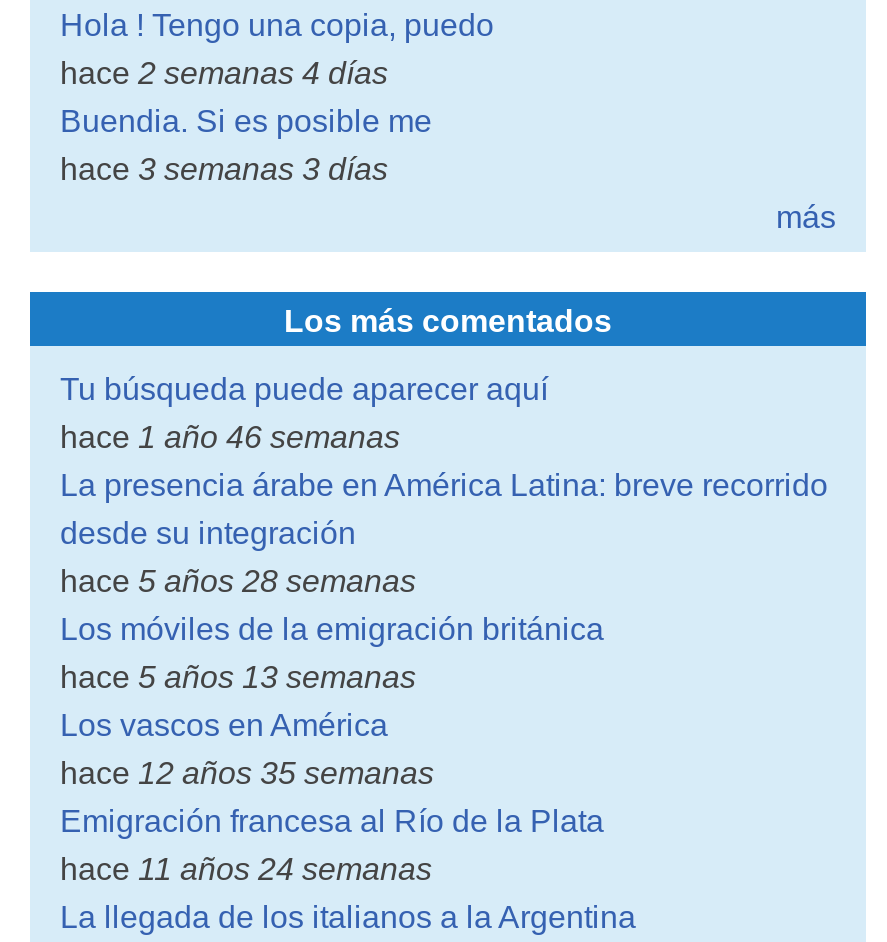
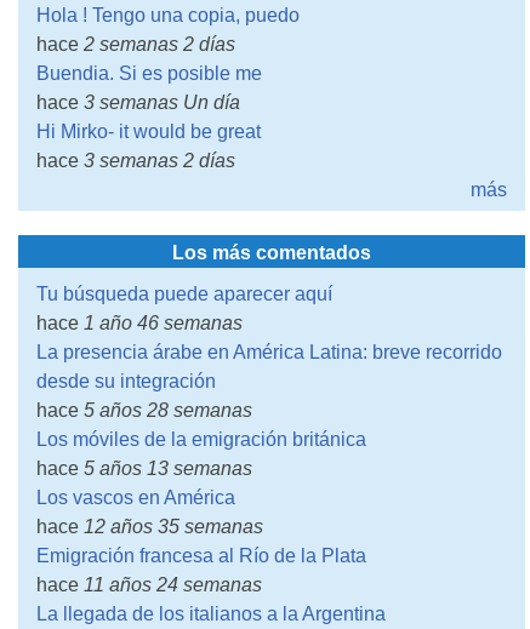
- hace 2 semanas 4 días
+ hace 2 semanas 2 días

- hace 3 semanas 3 días
+ hace 3 semanas Un día
+ Hi Mirko- it would be great
+ hace 3 semanas 2 días
